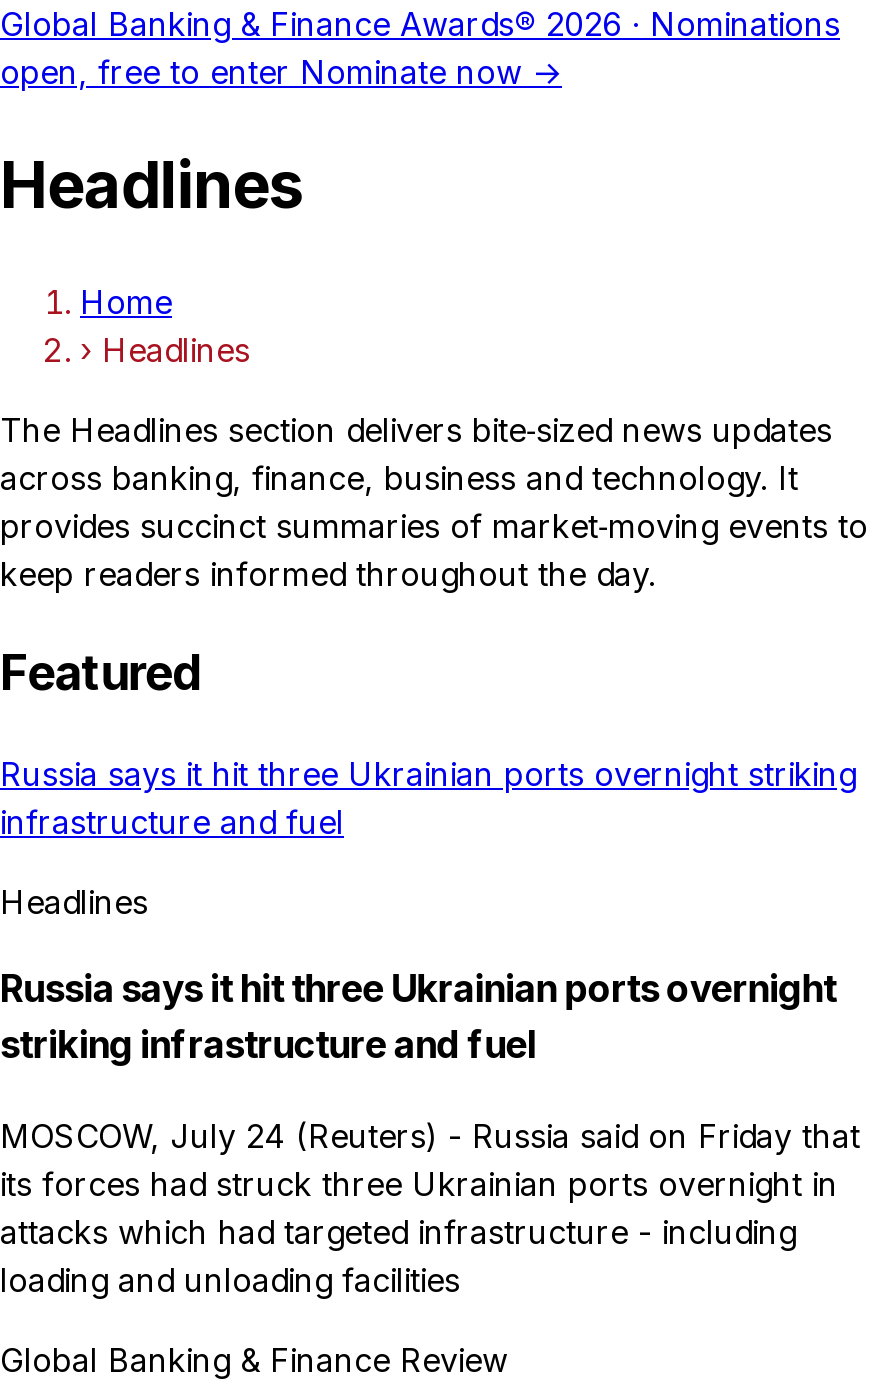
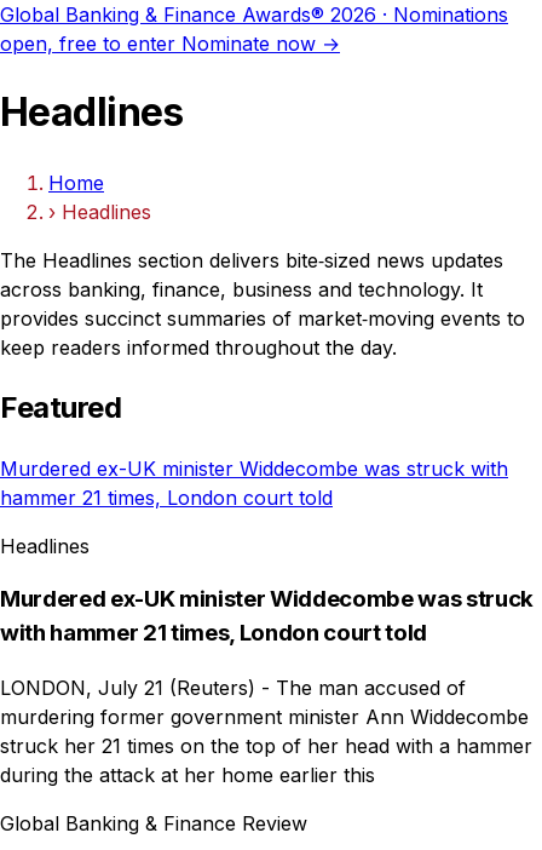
- Russia says it hit three Ukrainian ports overnight striking
- infrastructure and fuel
+ Murdered ex-UK minister Widdecombe was struck with
+ hammer 21 times, London court told

- Russia says it hit three Ukrainian ports overnight
- striking infrastructure and fuel
+ Murdered ex-UK minister Widdecombe was struck
+ with hammer 21 times, London court told

- MOSCOW, July 24 (Reuters) - Russia said on Friday that
- its forces had struck three Ukrainian ports overnight in
- attacks which had targeted infrastructure - including
- loading and unloading facilities
+ LONDON, July 21 (Reuters) - The man accused of
+ murdering former government minister Ann Widdecombe
+ struck her 21 times on the top of her head with a hammer
+ during the attack at her home earlier this
